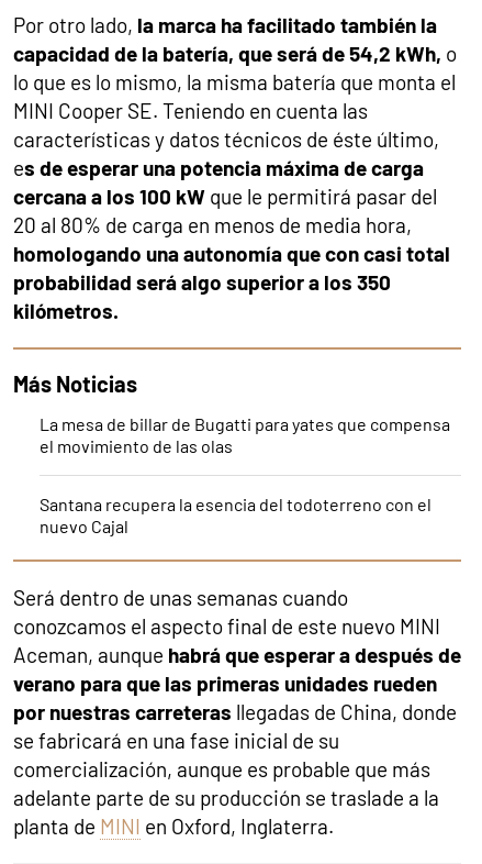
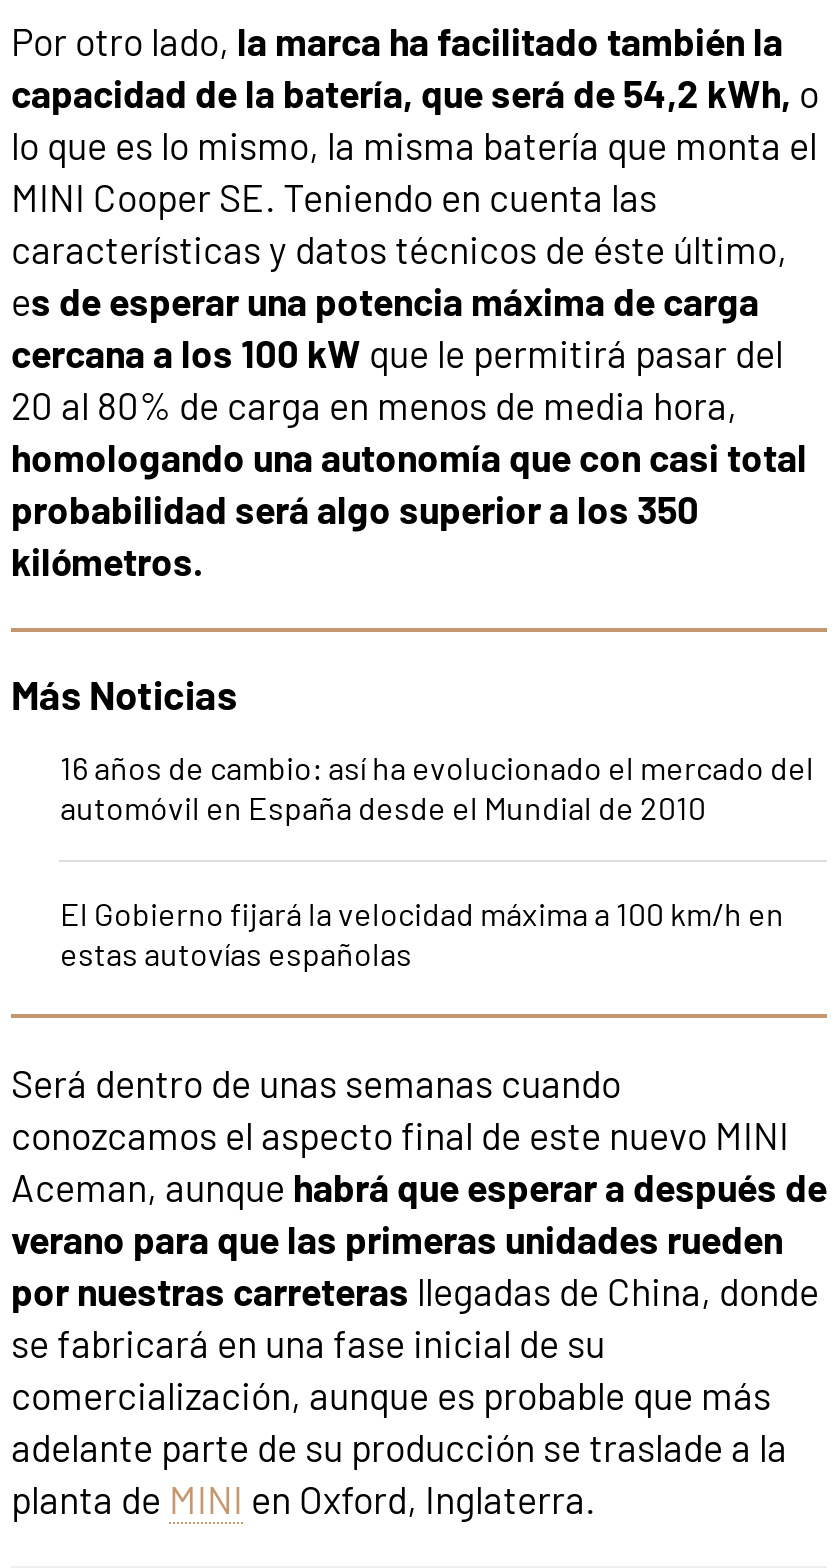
- La mesa de billar de Bugatti para yates que compensa
- el movimiento de las olas
+ 16 años de cambio: así ha evolucionado el mercado del
+ automóvil en España desde el Mundial de 2010

- Santana recupera la esencia del todoterreno con el
- nuevo Cajal
+ El Gobierno fijará la velocidad máxima a 100 km/h en
+ estas autovías españolas
